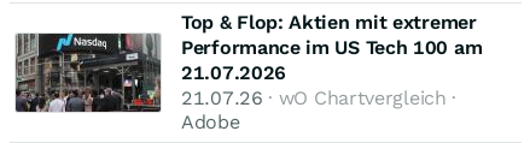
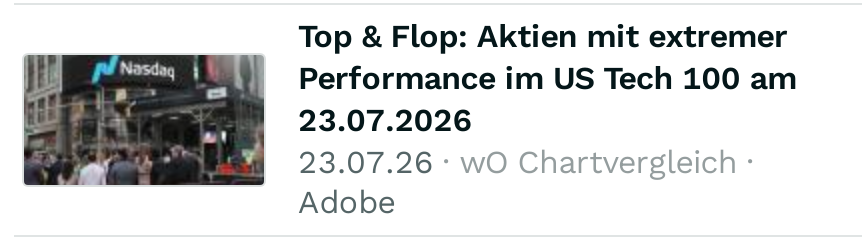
- 21.07.2026
+ 23.07.2026

- 21.07.26 · wO Chartvergleich ·
+ 23.07.26 · wO Chartvergleich ·
